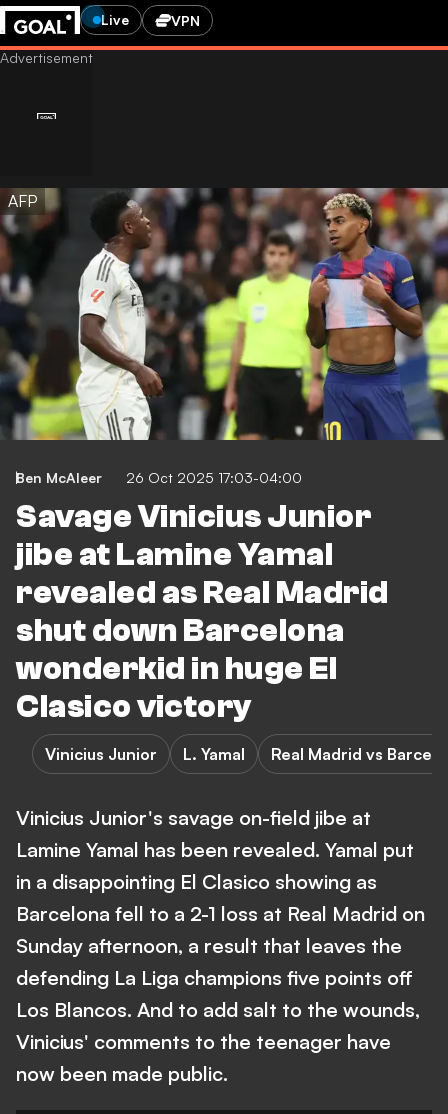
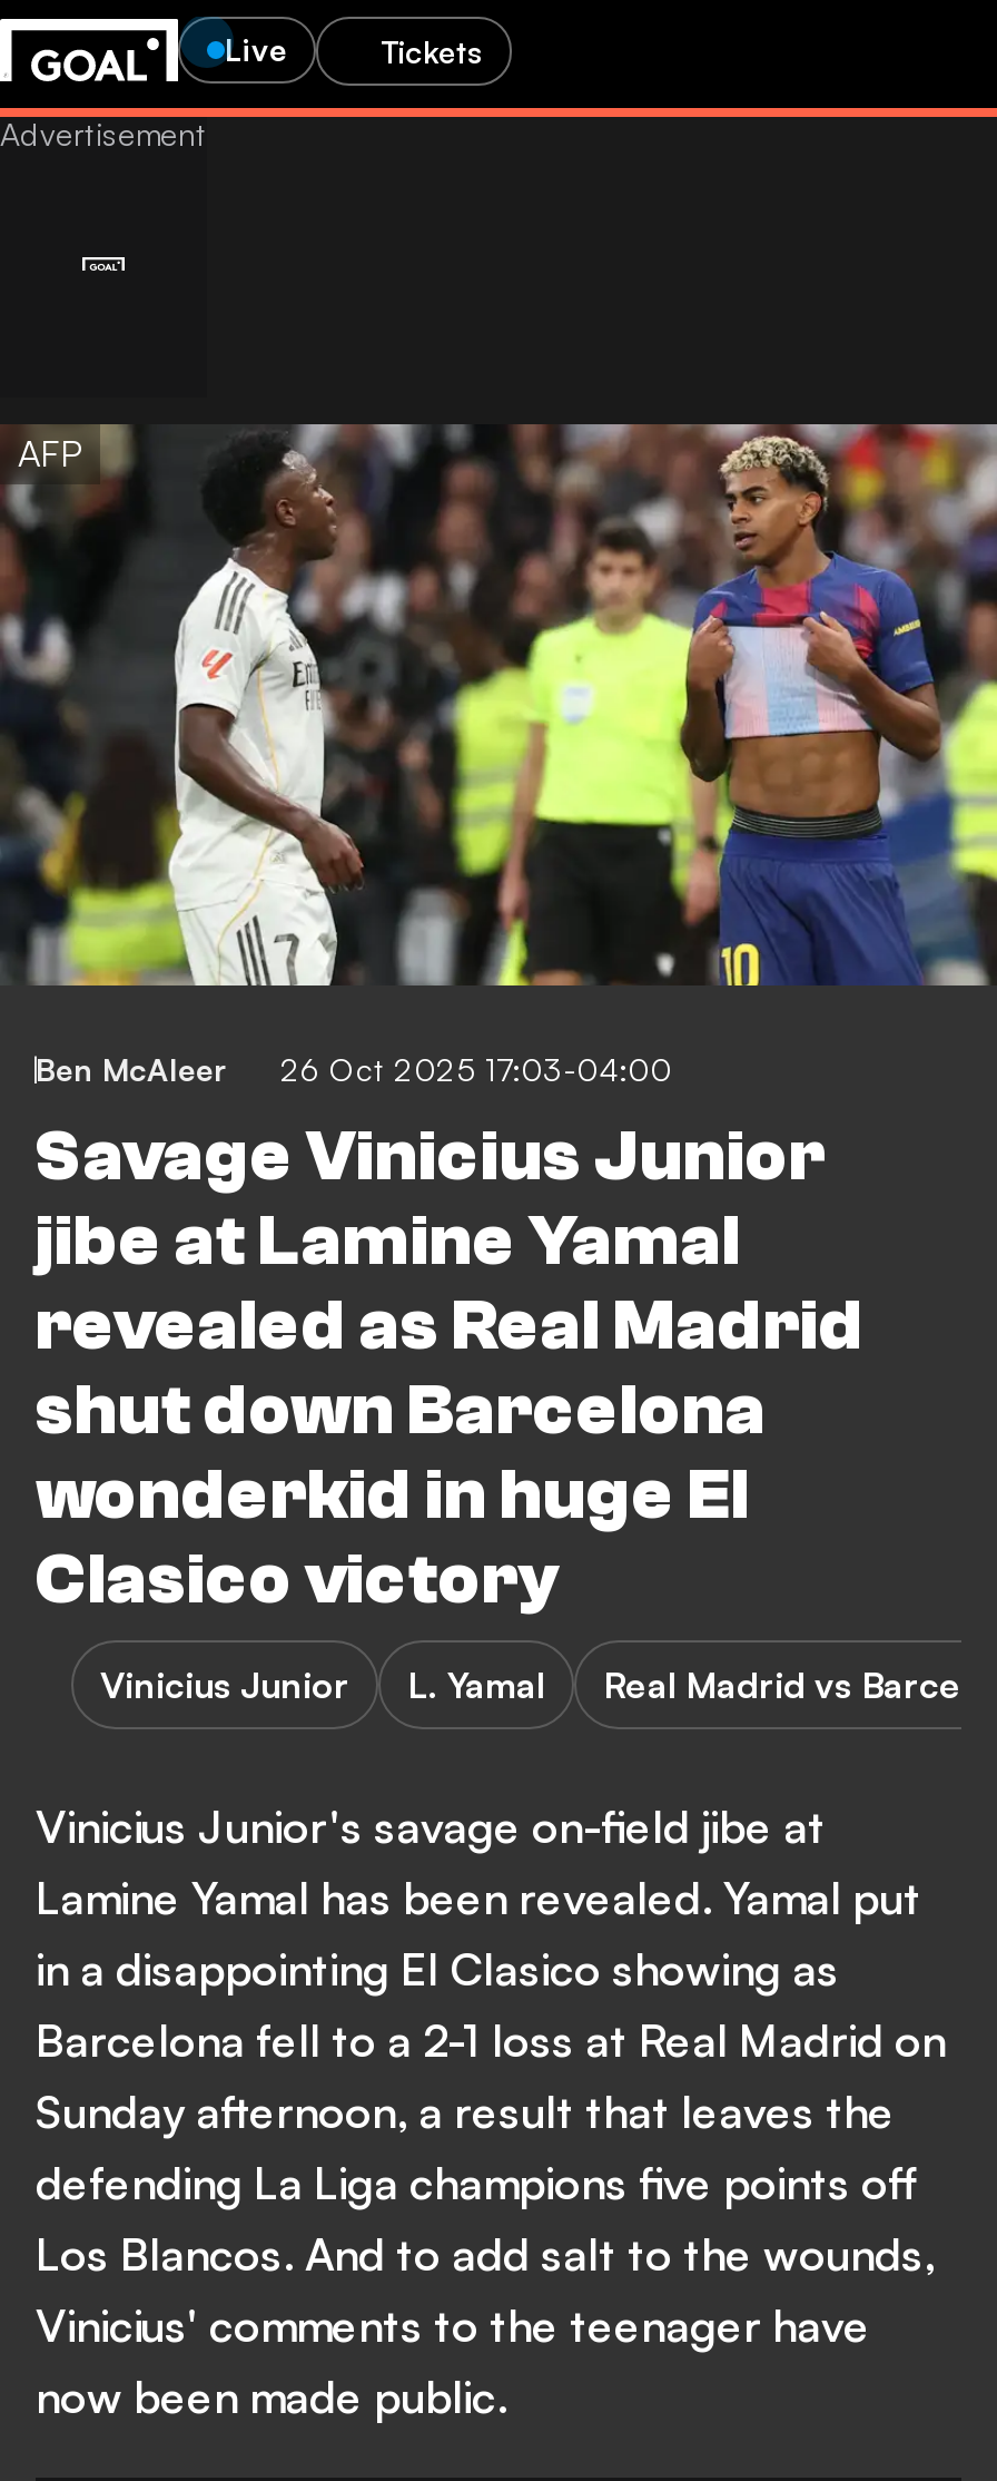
- VPN
+ Tickets
